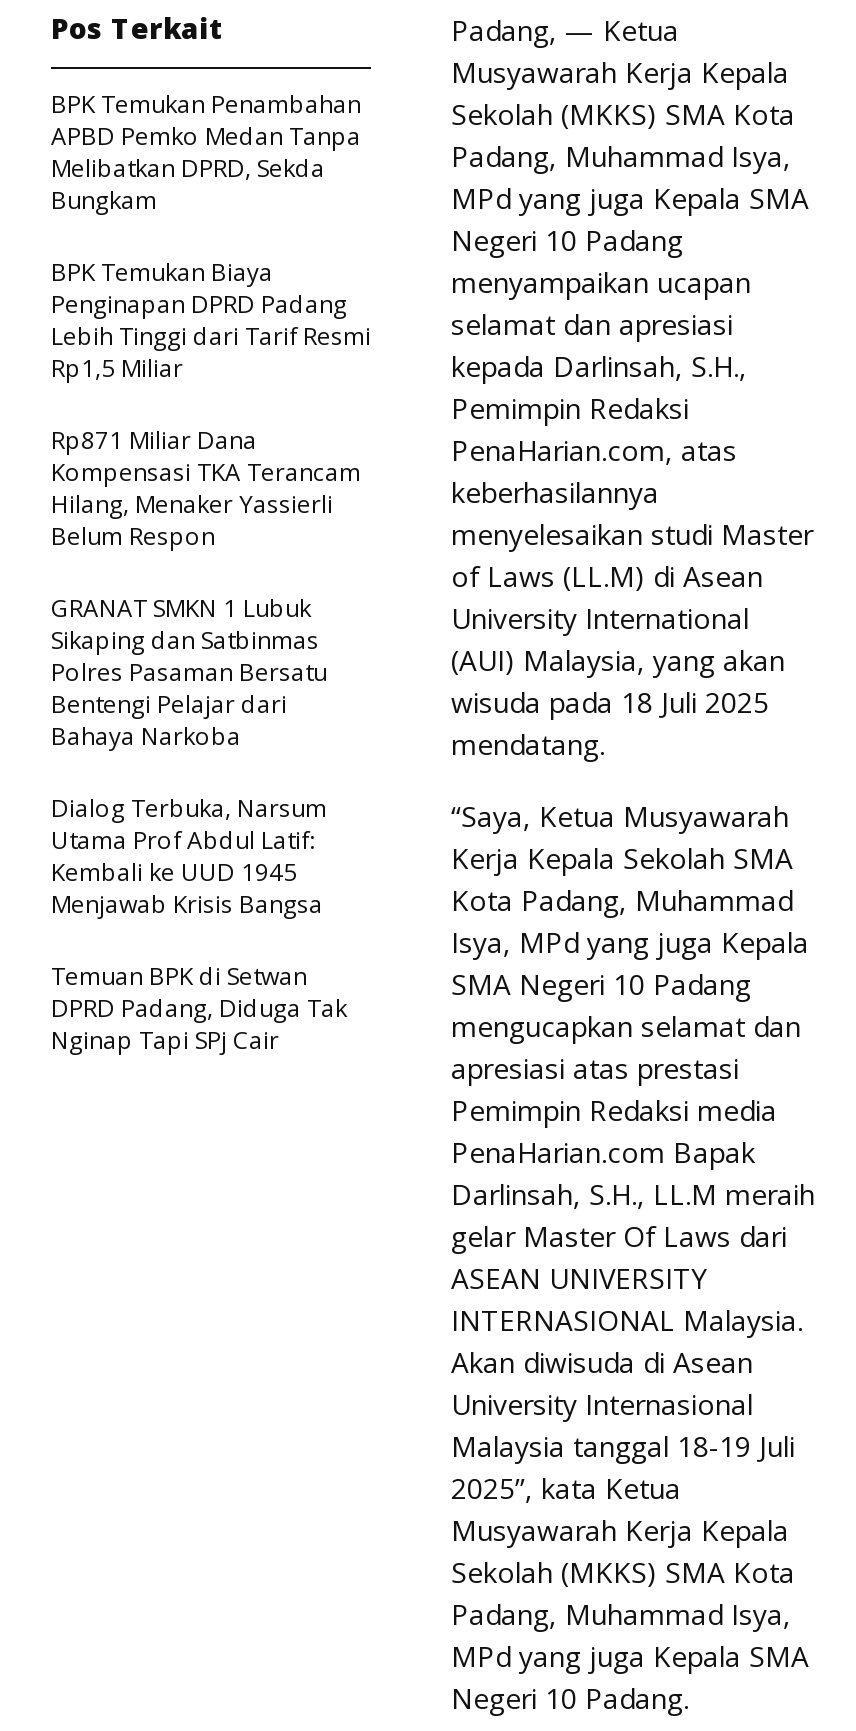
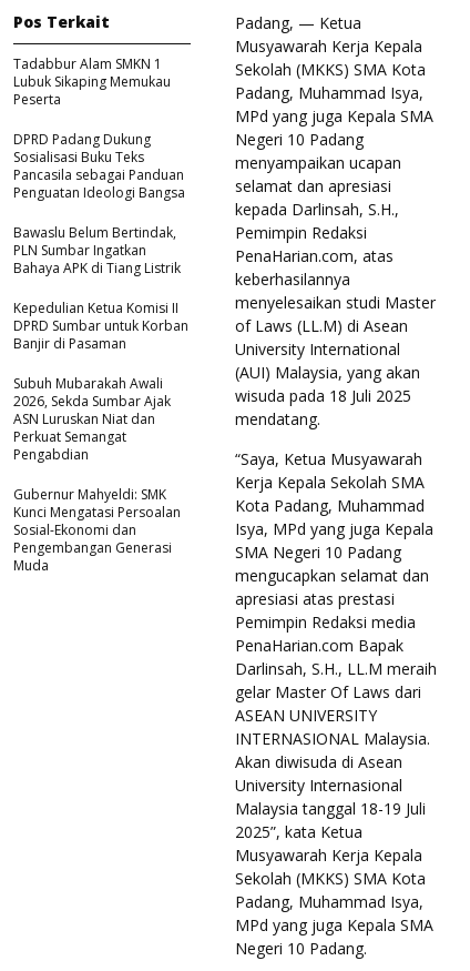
- BPK Temukan Penambahan
- APBD Pemko Medan Tanpa
- Melibatkan DPRD, Sekda
- Bungkam
+ Tadabbur Alam SMKN 1
+ Lubuk Sikaping Memukau
+ Peserta

- BPK Temukan Biaya
- Penginapan DPRD Padang
- Lebih Tinggi dari Tarif Resmi
- Rp1,5 Miliar
+ DPRD Padang Dukung
+ Sosialisasi Buku Teks
+ Pancasila sebagai Panduan
+ Penguatan Ideologi Bangsa

- Rp871 Miliar Dana
- Kompensasi TKA Terancam
- Hilang, Menaker Yassierli
- Belum Respon
+ Bawaslu Belum Bertindak,
+ PLN Sumbar Ingatkan
+ Bahaya APK di Tiang Listrik

- GRANAT SMKN 1 Lubuk
- Sikaping dan Satbinmas
- Polres Pasaman Bersatu
- Bentengi Pelajar dari
- Bahaya Narkoba
+ Kepedulian Ketua Komisi II
+ DPRD Sumbar untuk Korban
+ Banjir di Pasaman

- Dialog Terbuka, Narsum
- Utama Prof Abdul Latif:
- Kembali ke UUD 1945
- Menjawab Krisis Bangsa
+ Subuh Mubarakah Awali
+ 2026, Sekda Sumbar Ajak
+ ASN Luruskan Niat dan
+ Perkuat Semangat
+ Pengabdian

- Temuan BPK di Setwan
- DPRD Padang, Diduga Tak
- Nginap Tapi SPj Cair
+ Gubernur Mahyeldi: SMK
+ Kunci Mengatasi Persoalan
+ Sosial-Ekonomi dan
+ Pengembangan Generasi
+ Muda
